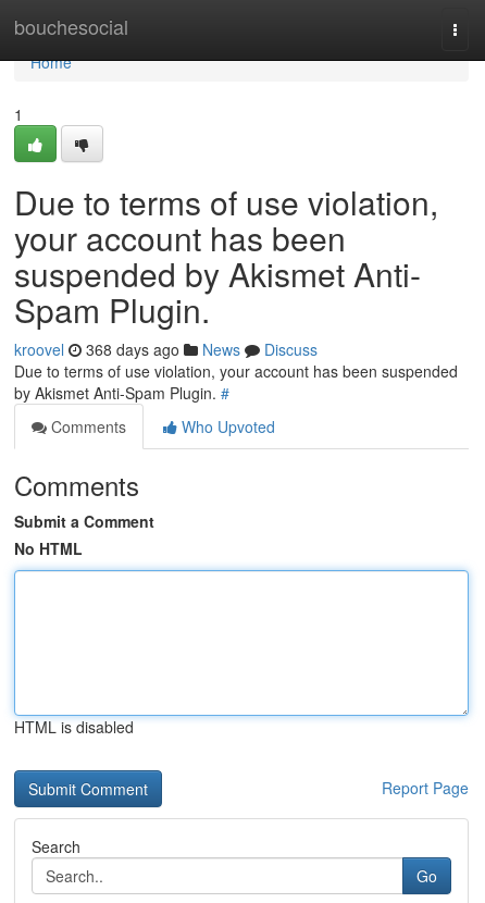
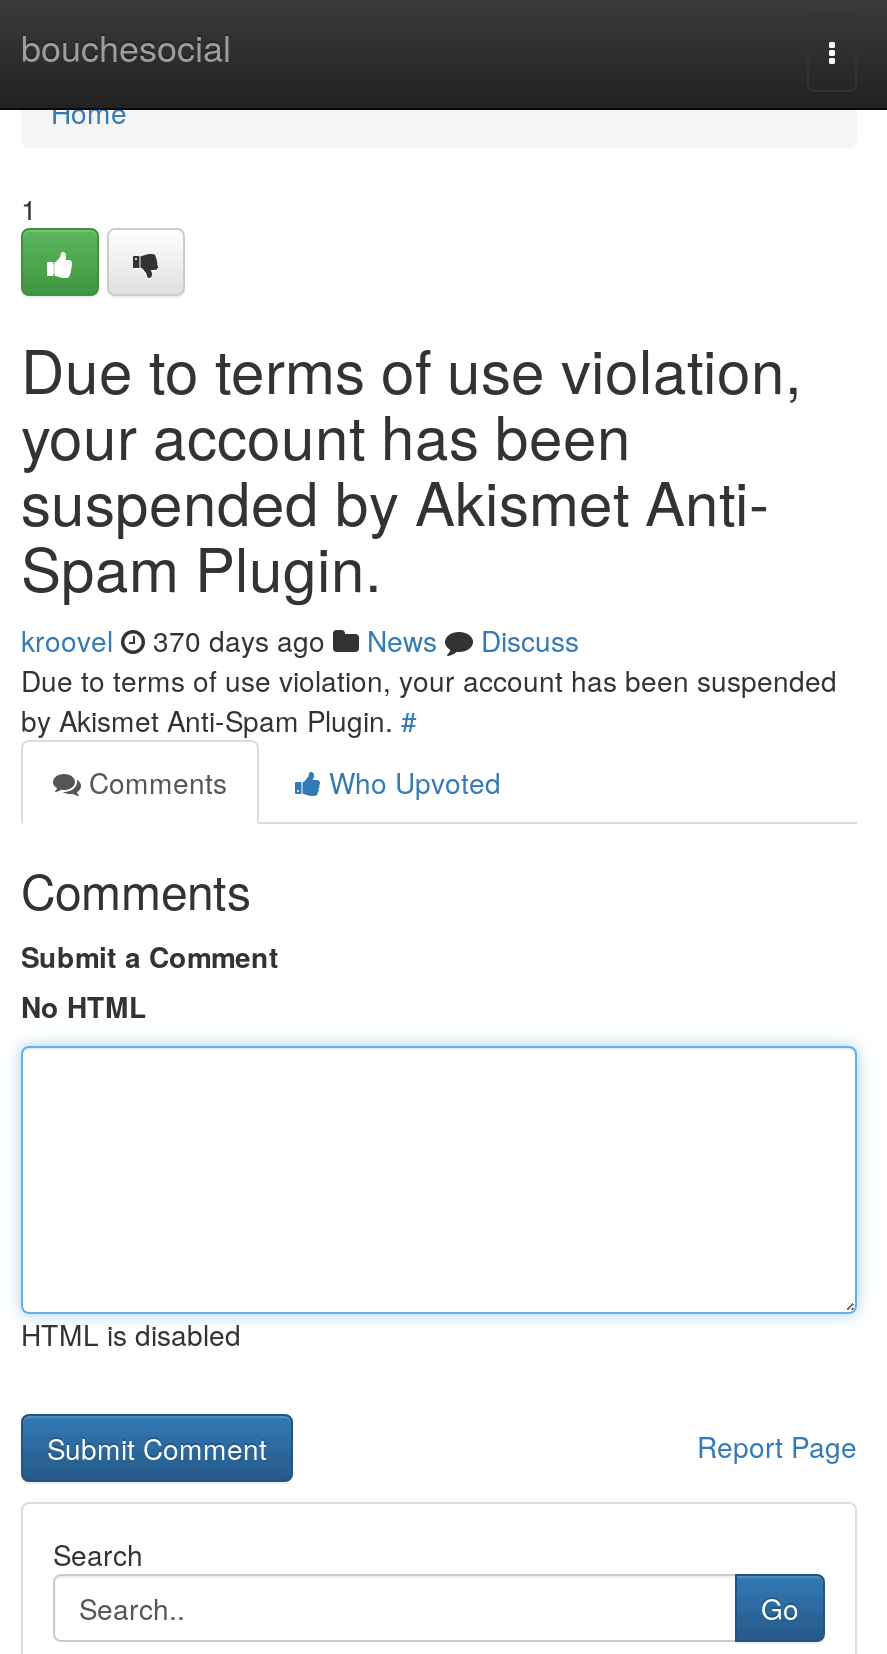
- kroovel 368 days ago News Discuss
+ kroovel 370 days ago News Discuss
